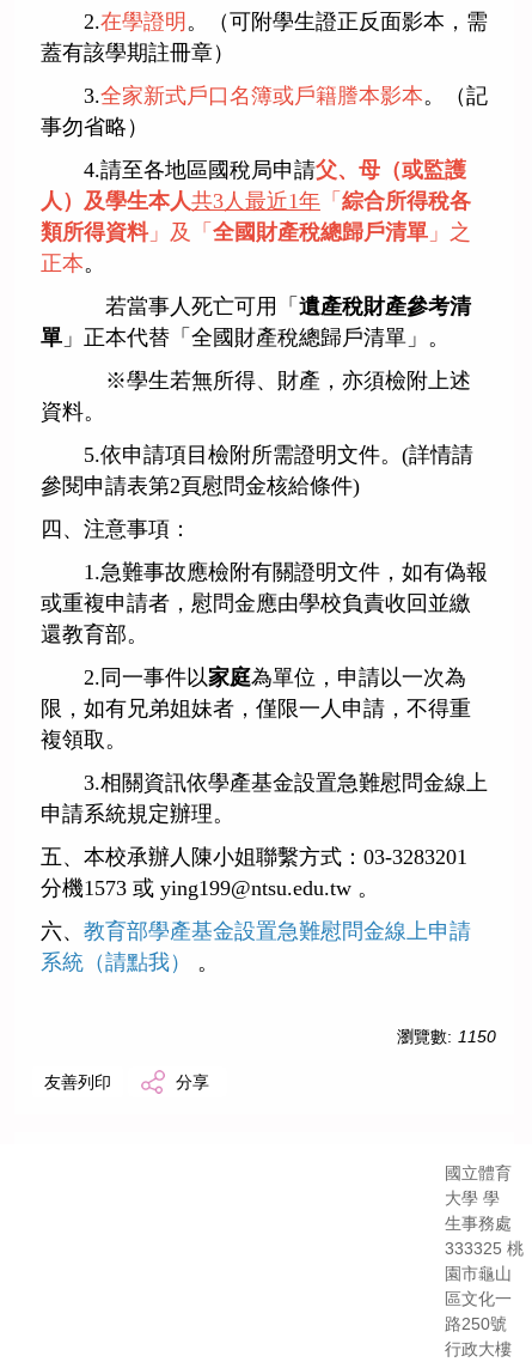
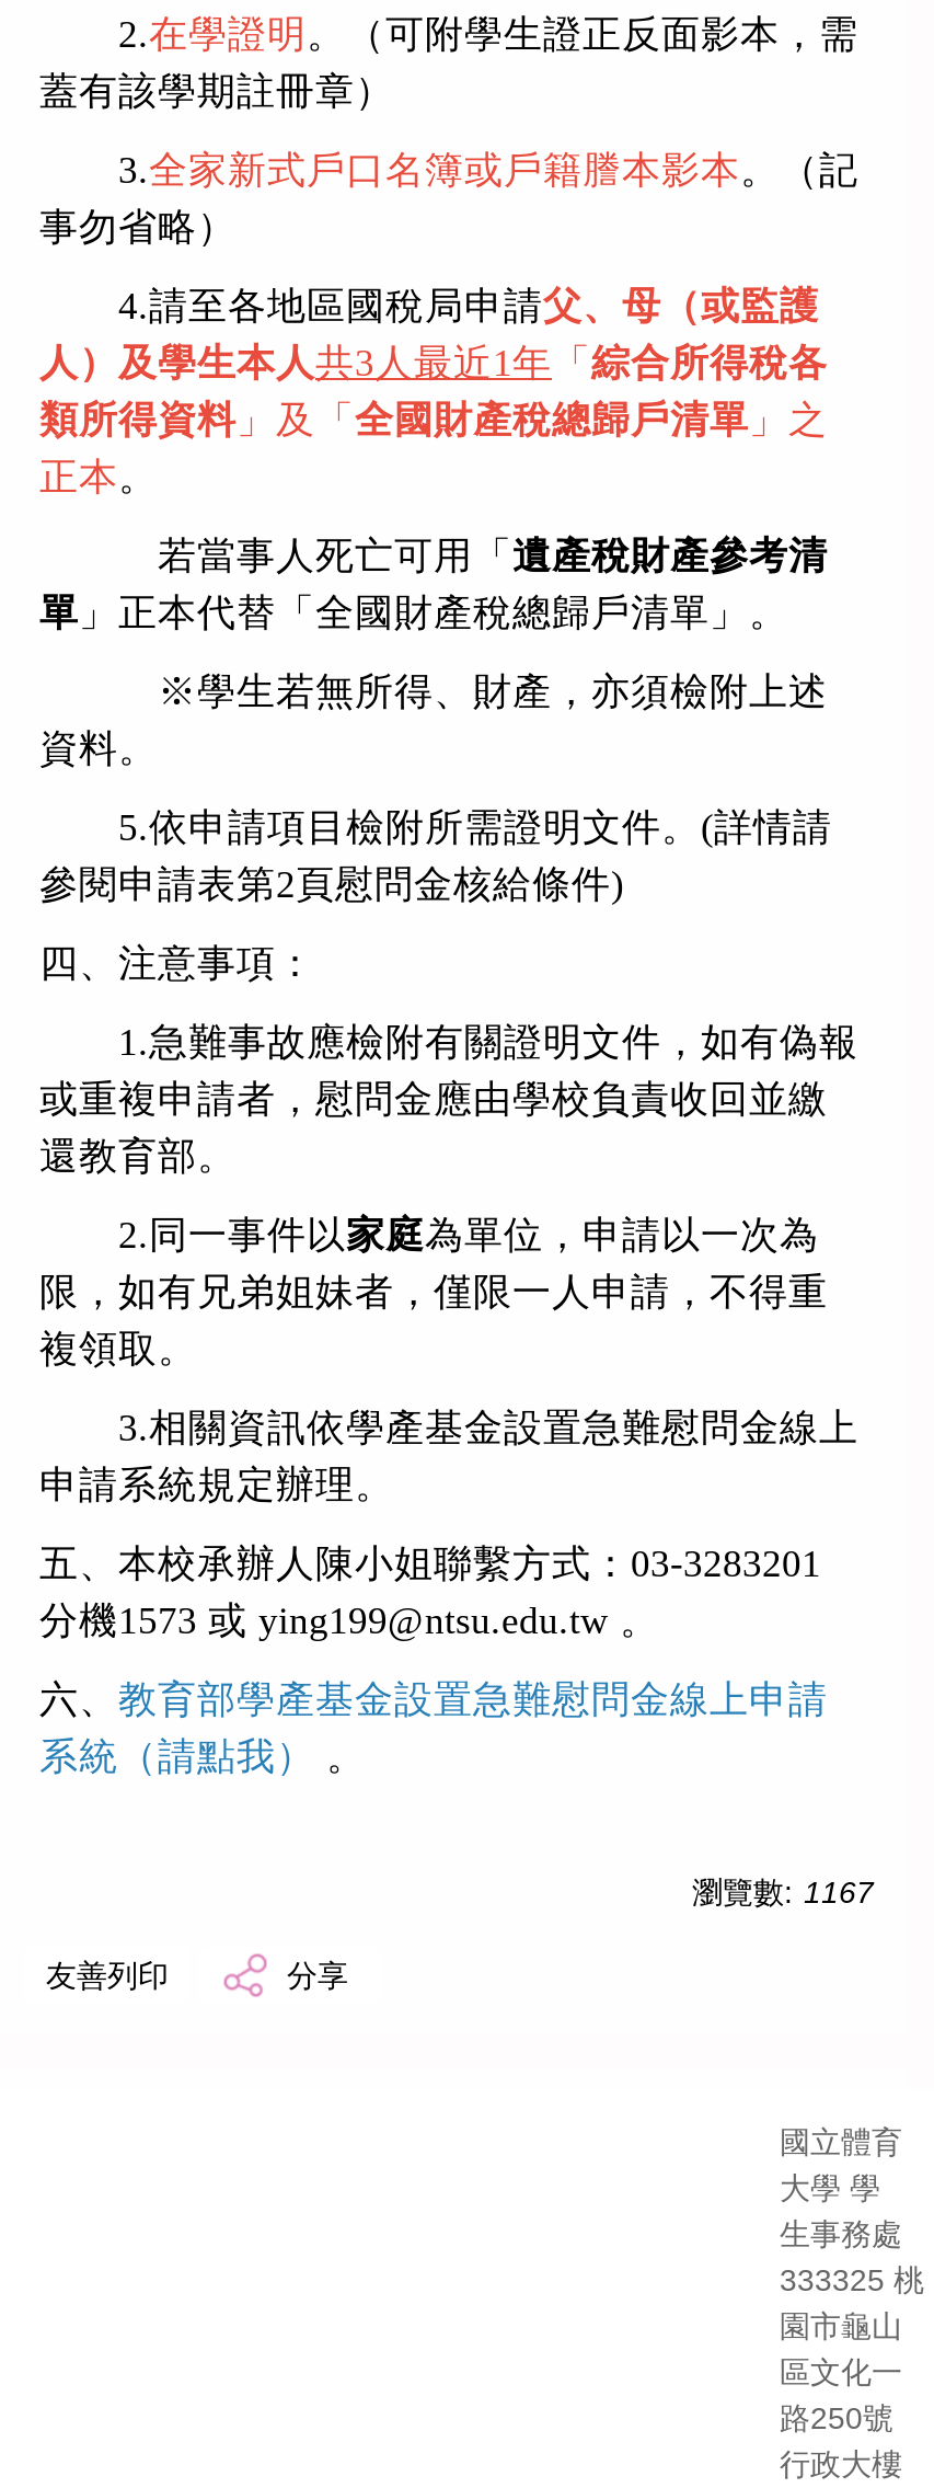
- 瀏覽數: 1150
+ 瀏覽數: 1167
